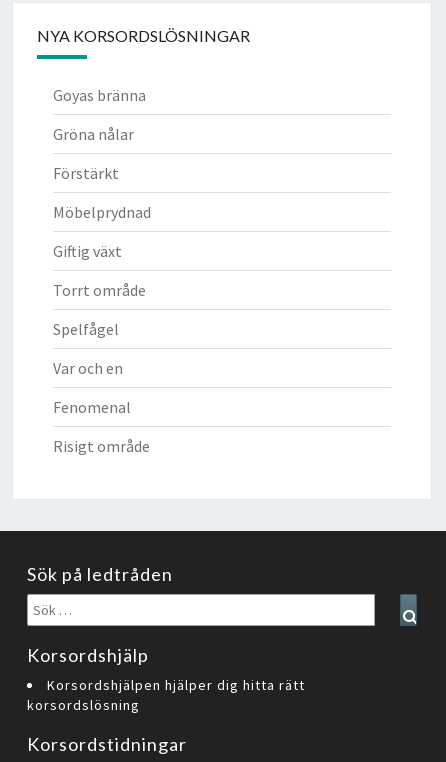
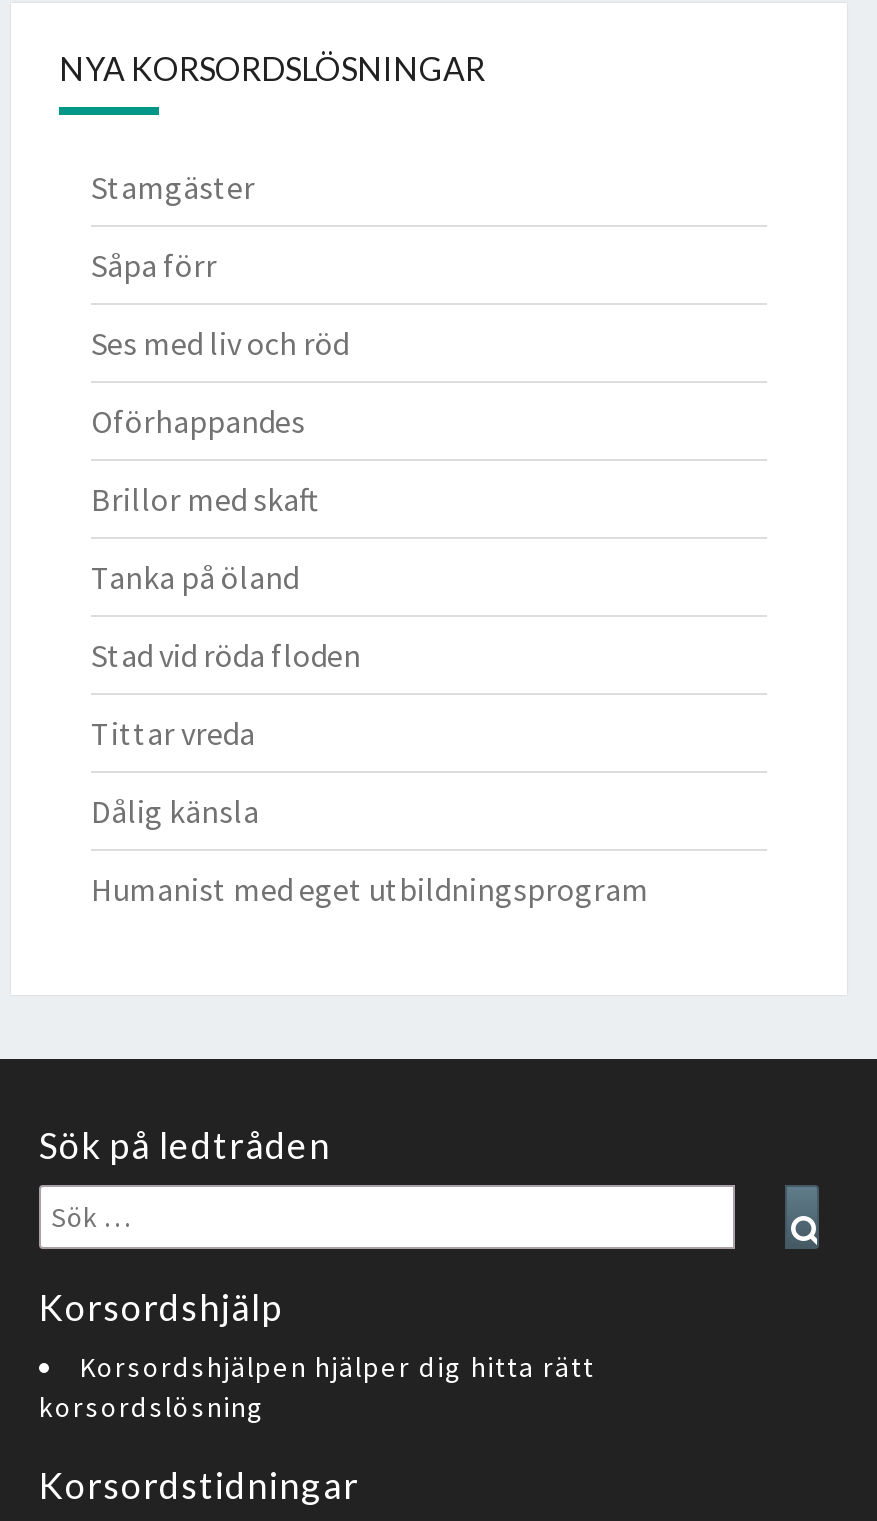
- Goyas bränna
+ Stamgäster

- Gröna nålar
+ Såpa förr

- Förstärkt
+ Ses med liv och röd

- Möbelprydnad
+ Oförhappandes

- Giftig växt
+ Brillor med skaft

- Torrt område
+ Tanka på öland

- Spelfågel
+ Stad vid röda floden

- Var och en
+ Tittar vreda

- Fenomenal
+ Dålig känsla

- Risigt område
+ Humanist med eget utbildningsprogram
